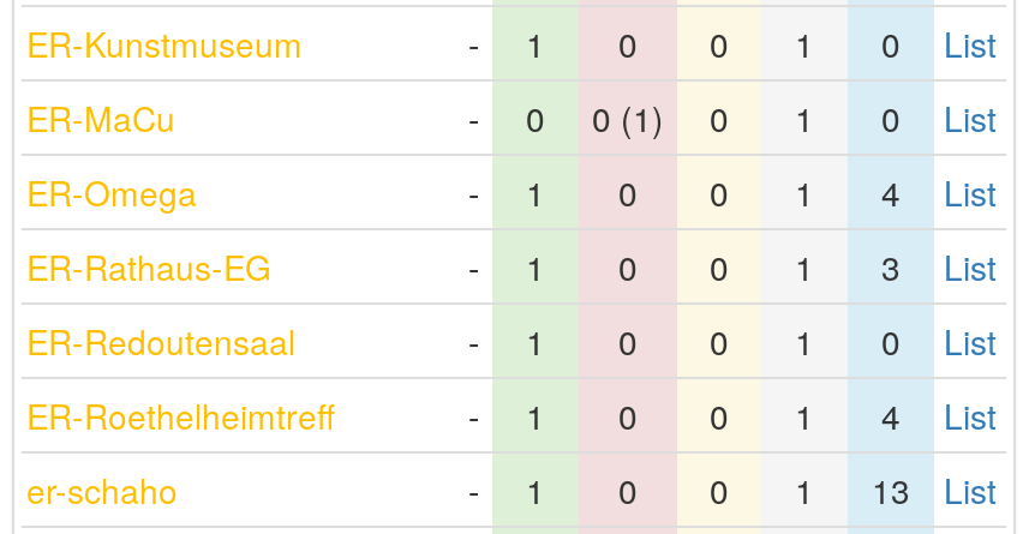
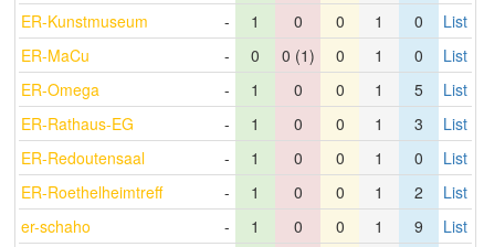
- 4
+ 5

- 4
+ 2

- 13
+ 9
